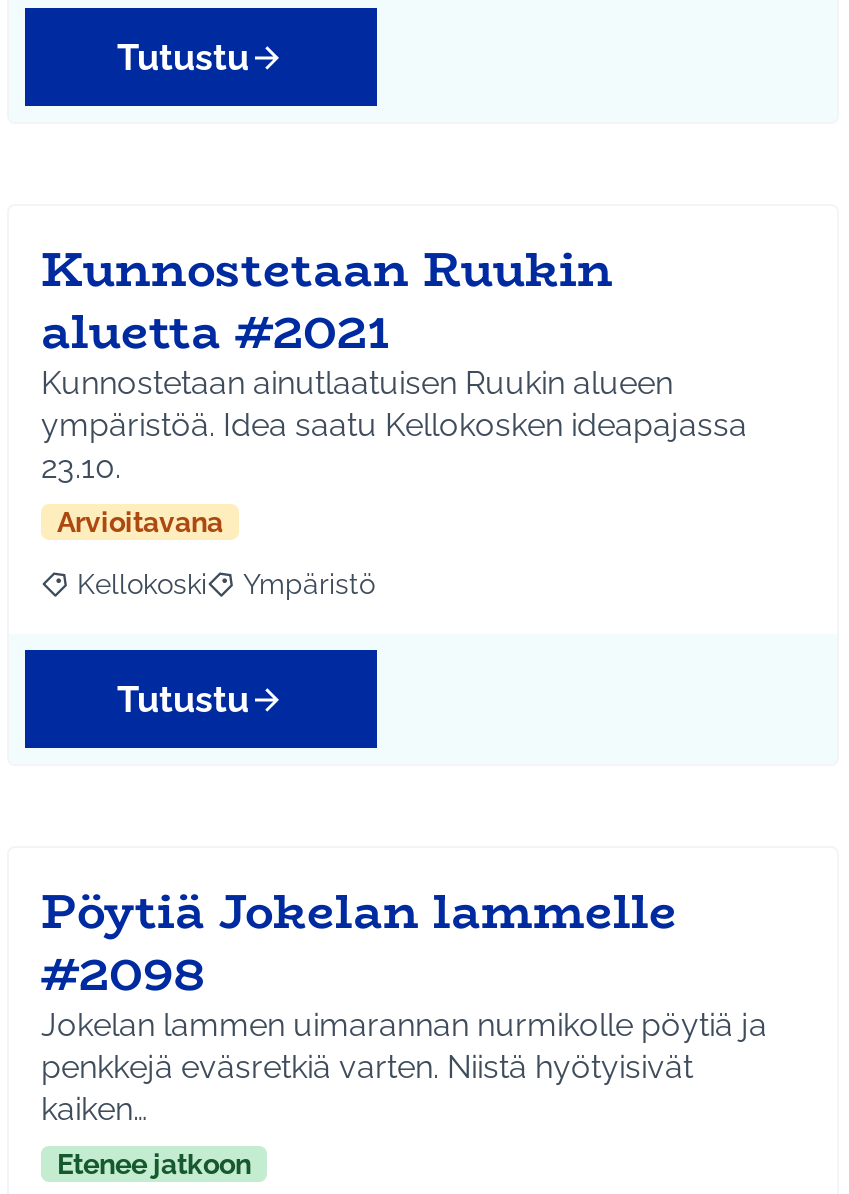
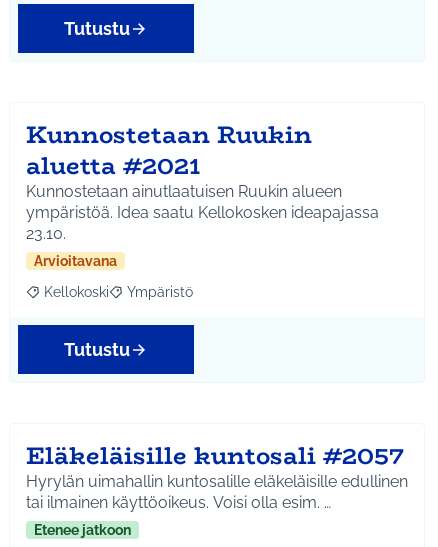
- Pöytiä Jokelan lammelle
- #2098
- Jokelan lammen uimarannan nurmikolle pöytiä ja
- penkkejä eväsretkiä varten. Niistä hyötyisivät
- kaiken…
+ Eläkeläisille kuntosali #2057
+ Hyrylän uimahallin kuntosalille eläkeläisille edullinen
+ tai ilmainen käyttöoikeus. Voisi olla esim. …
